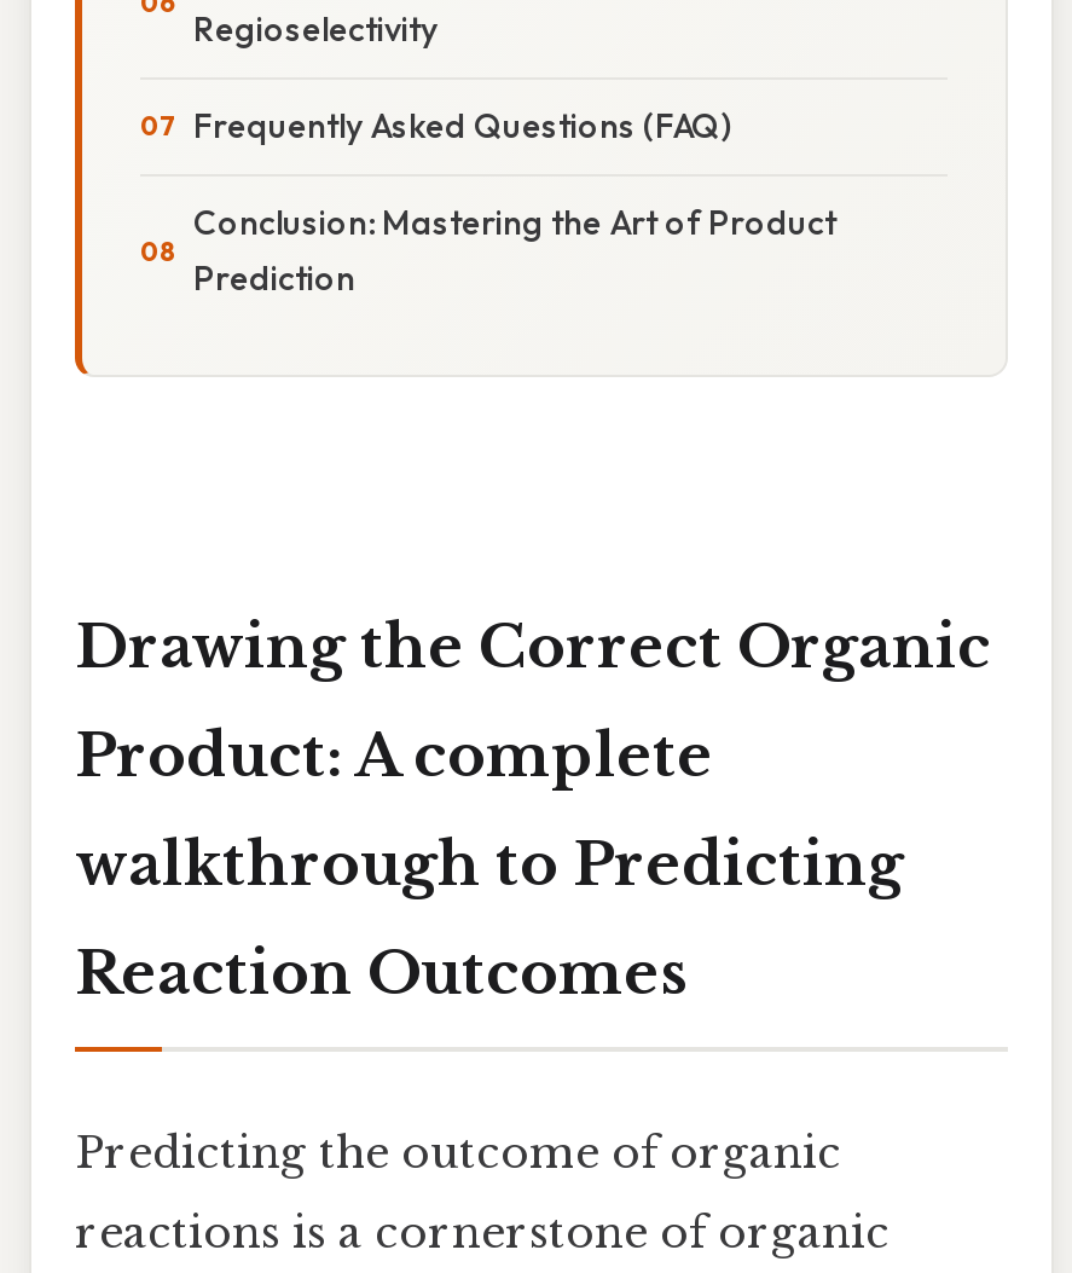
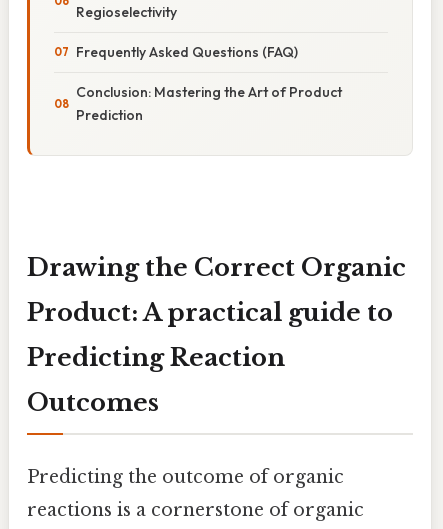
- Product: A complete
+ Product: A practical guide to

- walkthrough to Predicting
+ Predicting Reaction

- Reaction Outcomes
+ Outcomes
